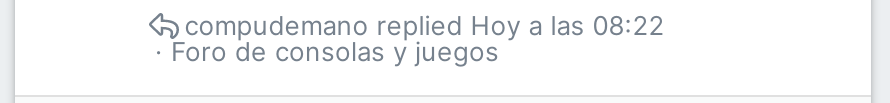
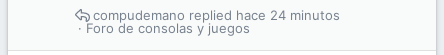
- Hoy a las 08:22
+ hace 24 minutos
